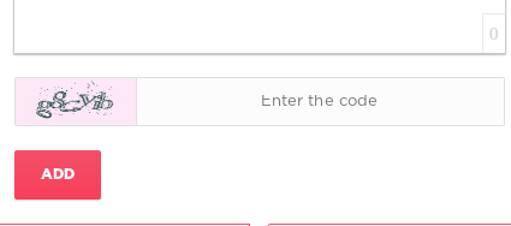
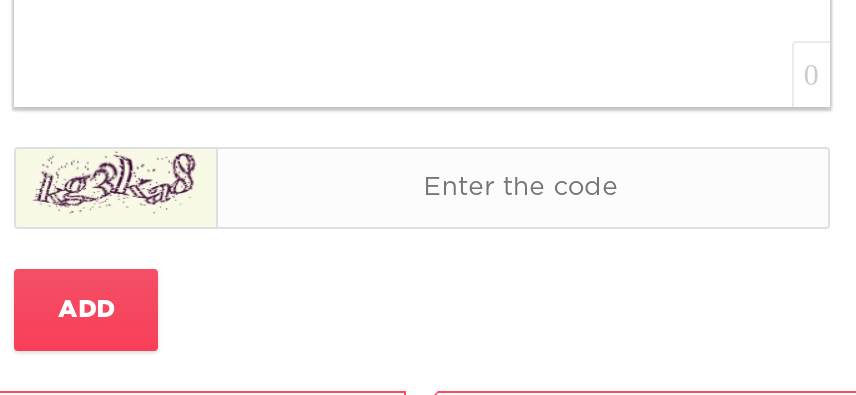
- [image]
+ [image]
